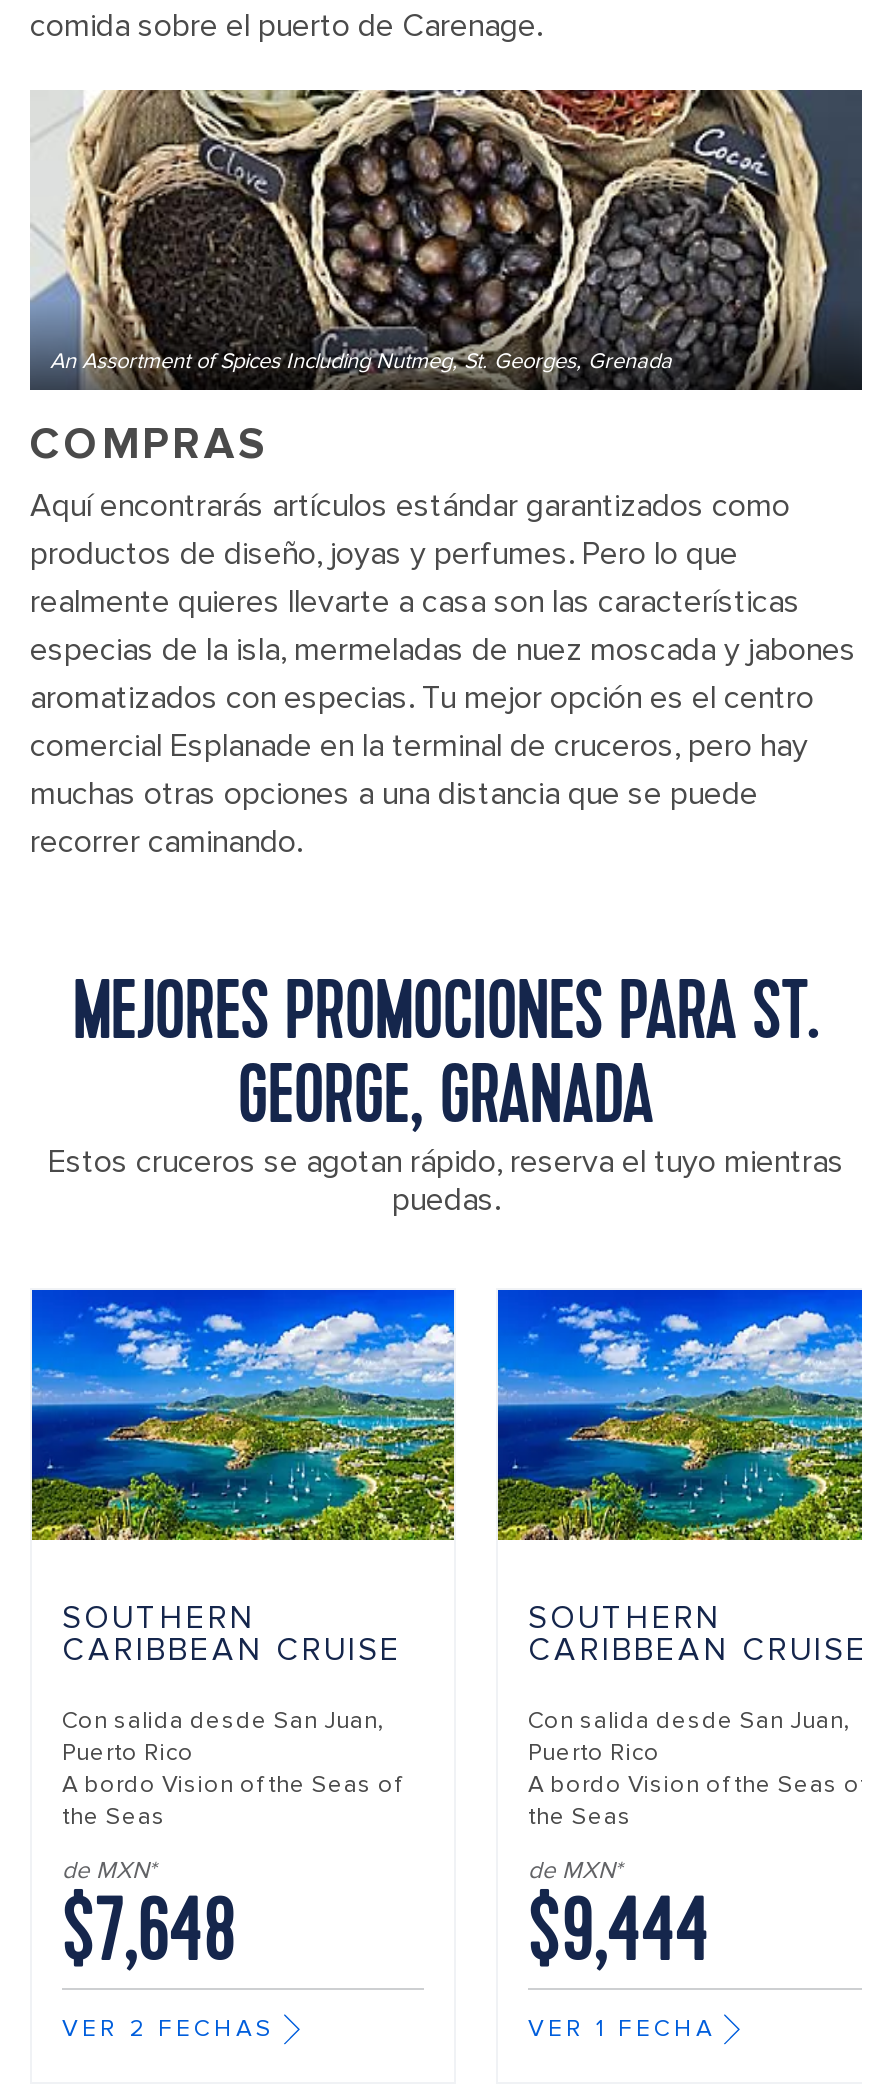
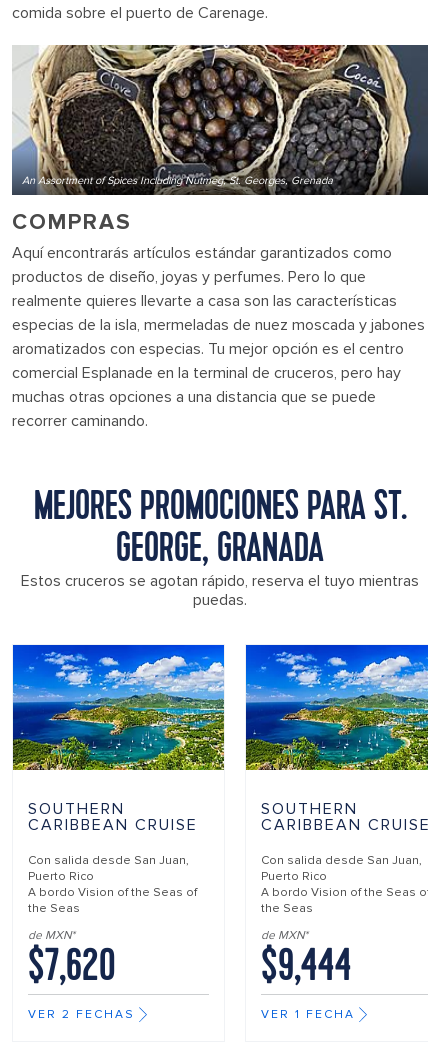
- $7,648
+ $7,620
